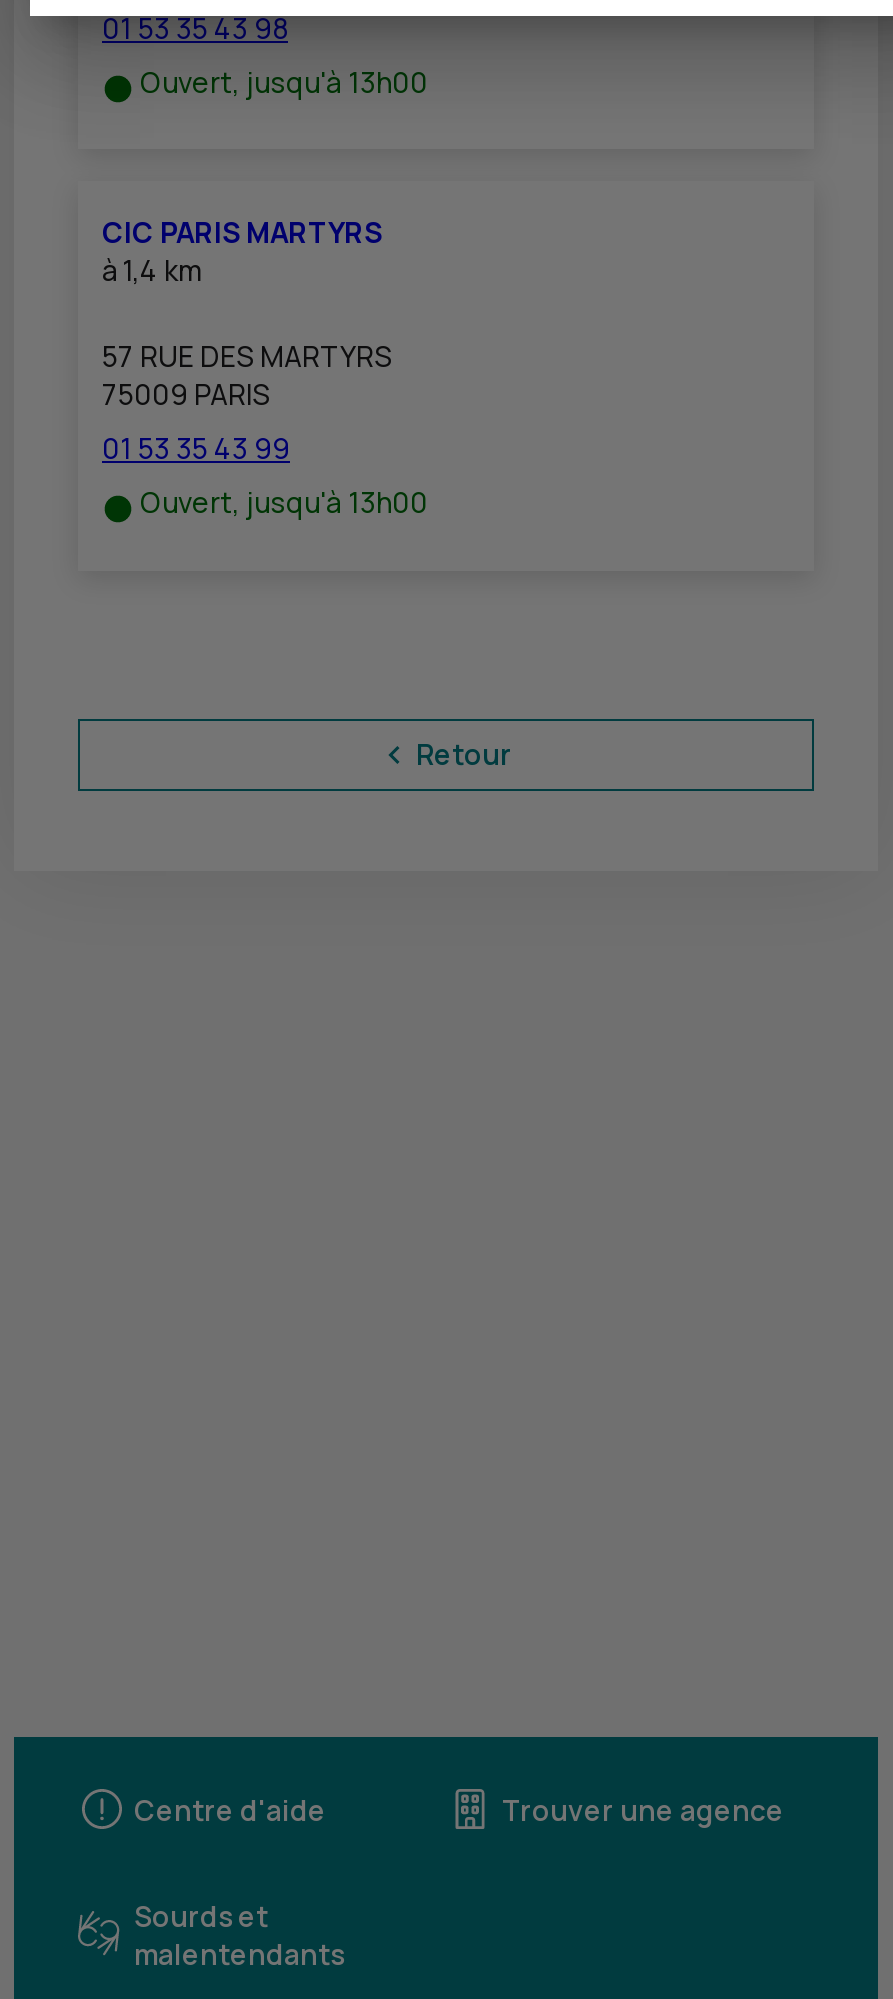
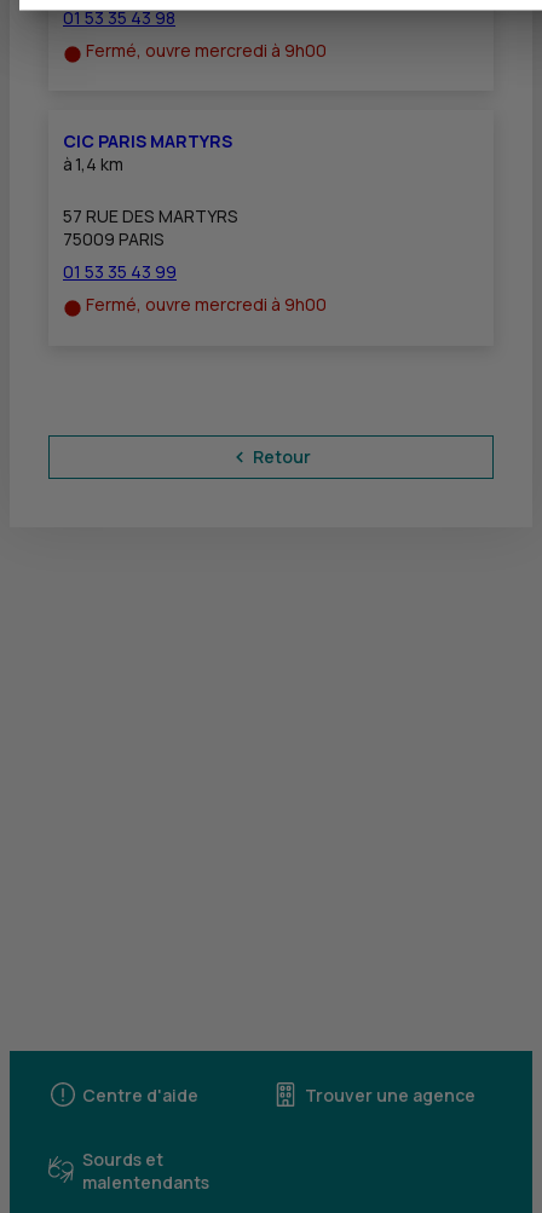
- Ouvert, jusqu'à 13h00
+ Fermé, ouvre mercredi à 9h00

- Ouvert, jusqu'à 13h00
+ Fermé, ouvre mercredi à 9h00
